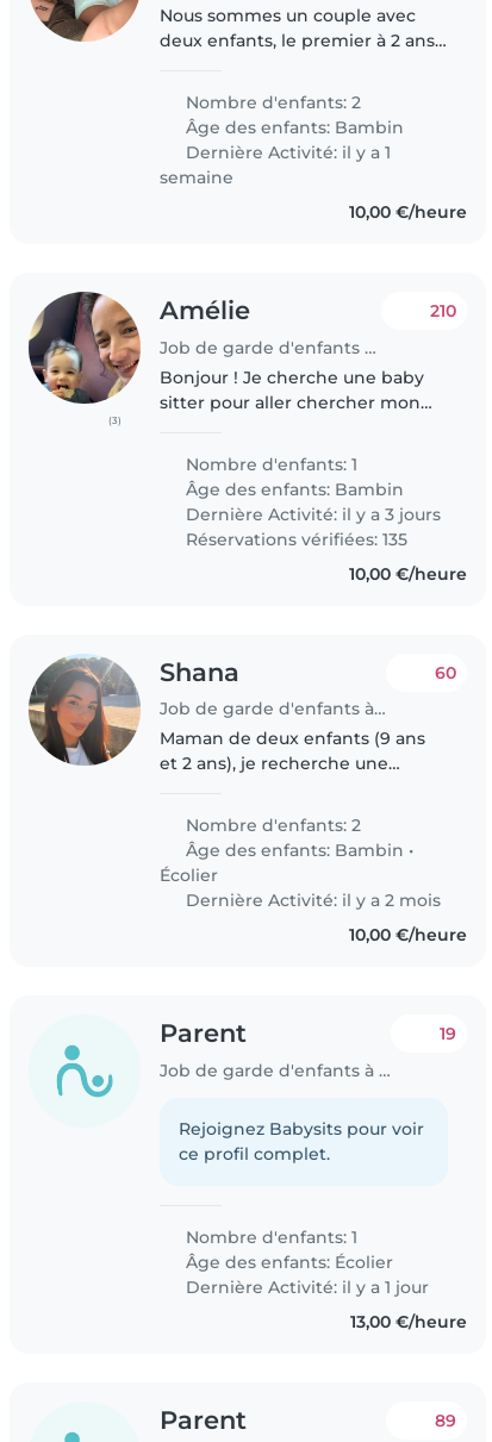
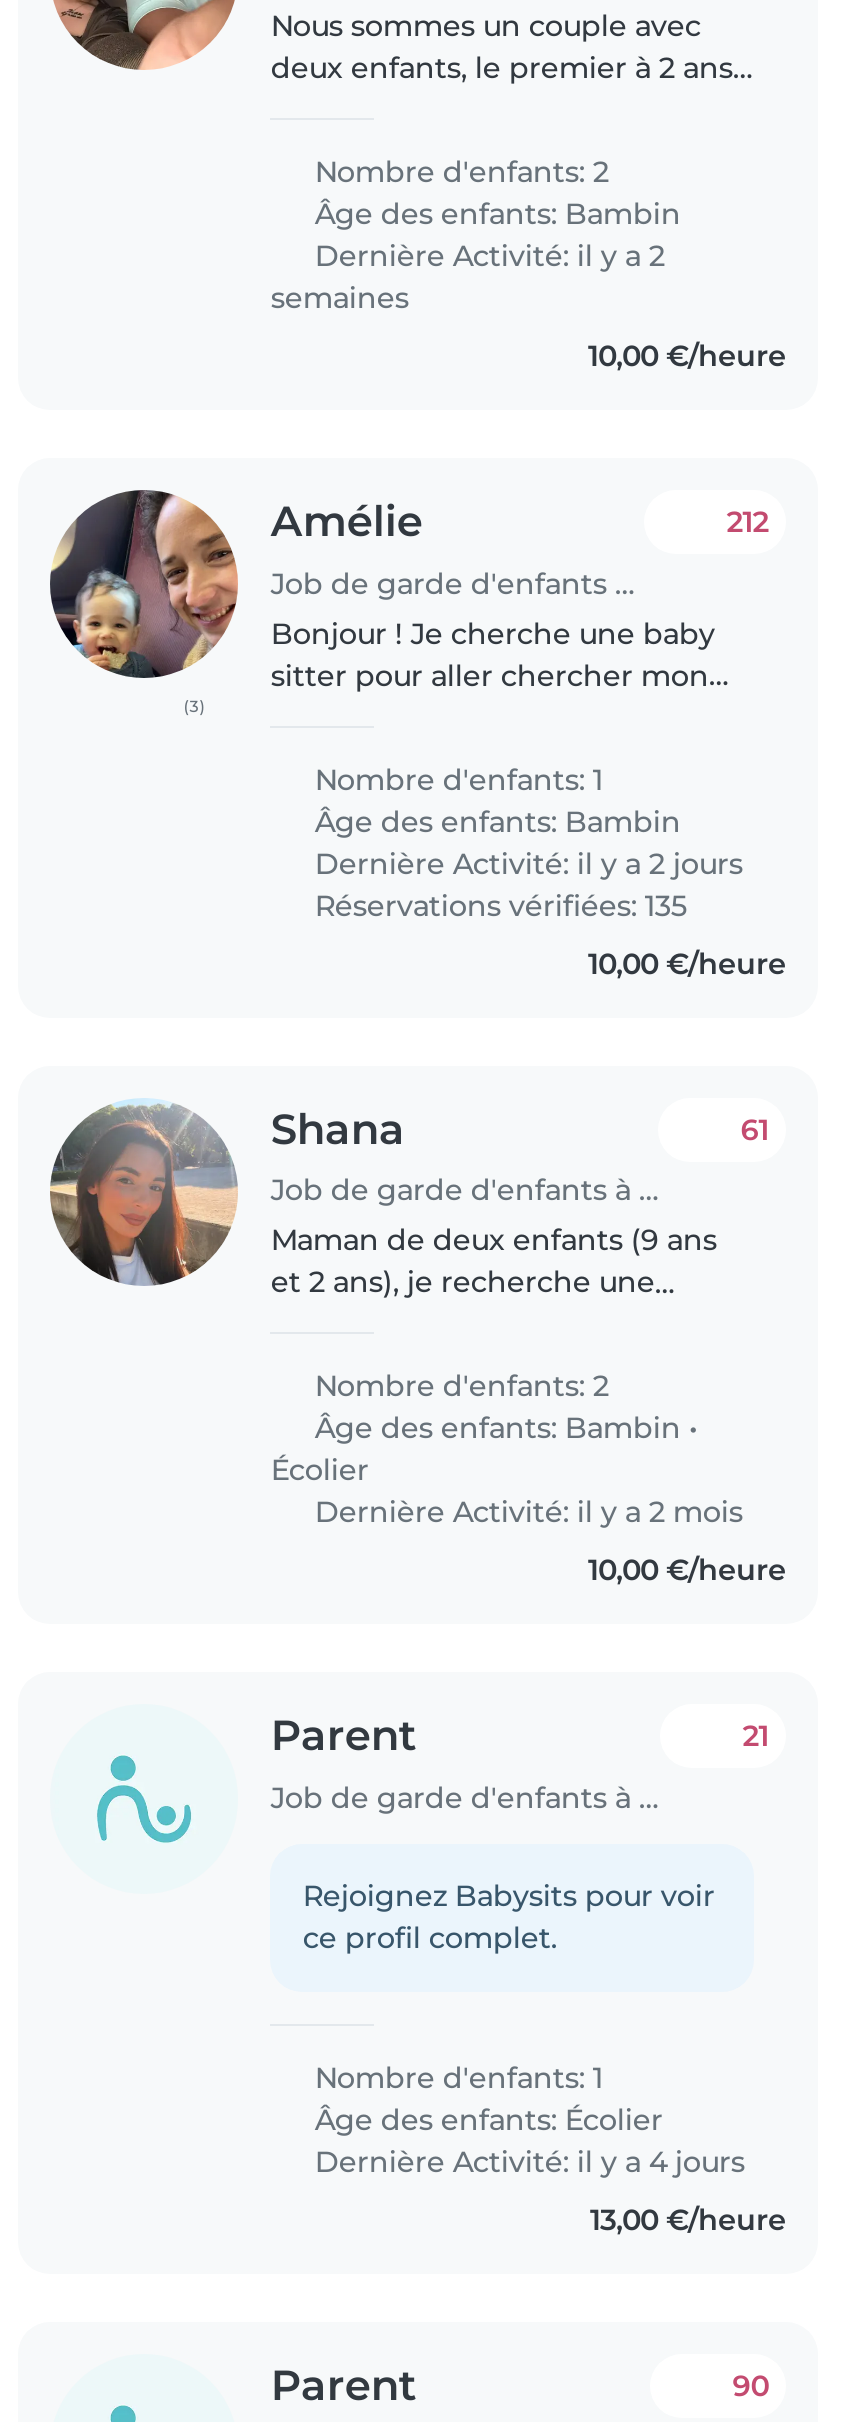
- Dernière Activité: il y a 1
- semaine
+ Dernière Activité: il y a 2
+ semaines

- 210
+ 212

- Dernière Activité: il y a 3 jours
+ Dernière Activité: il y a 2 jours

- 60
+ 61

- 19
+ 21

- Dernière Activité: il y a 1 jour
+ Dernière Activité: il y a 4 jours

- 89
+ 90
